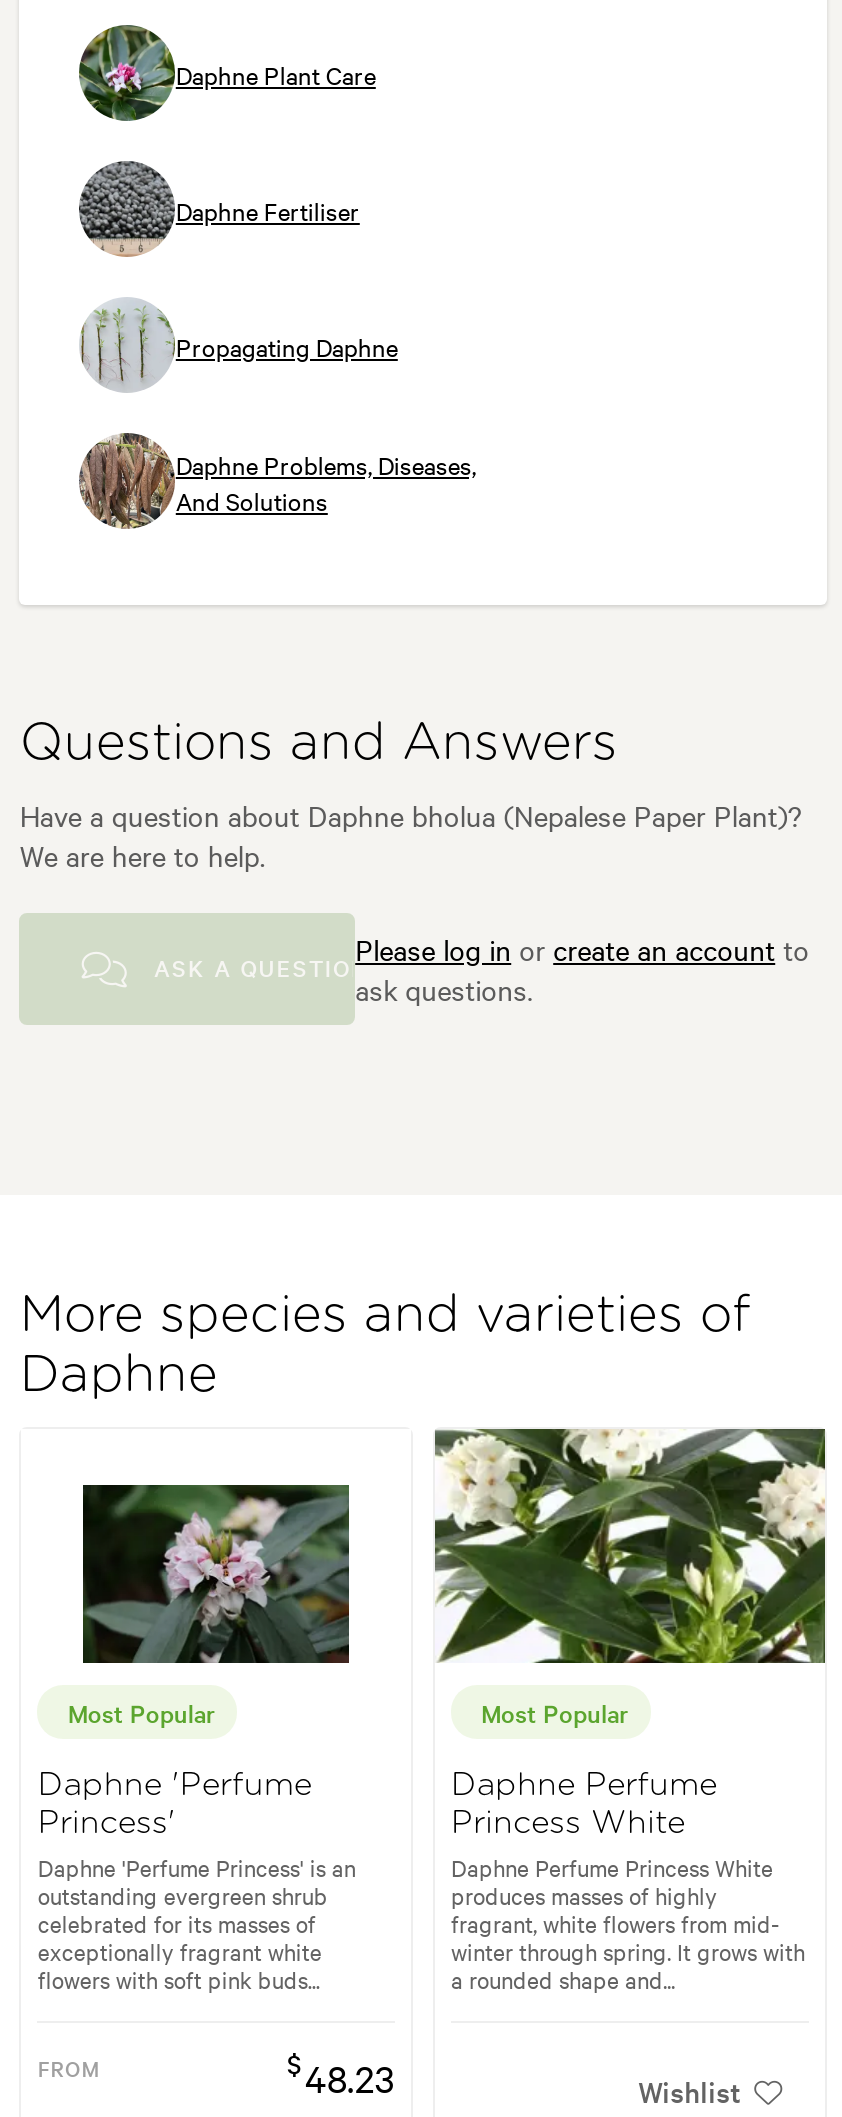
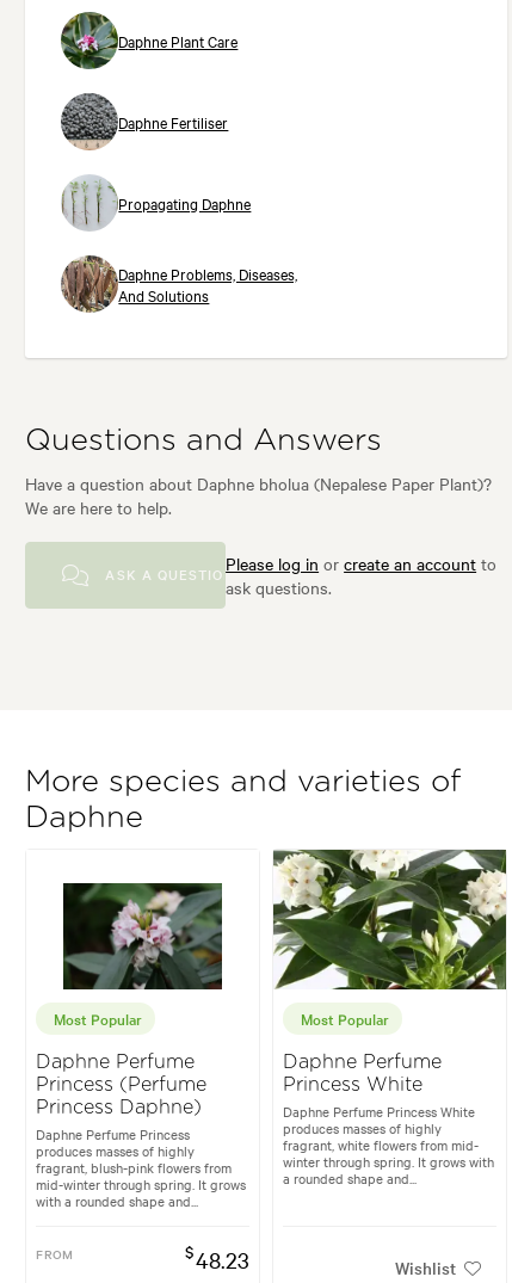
- Daphne 'Perfume
- Princess'
- Daphne 'Perfume Princess' is an
- outstanding evergreen shrub
- celebrated for its masses of
- exceptionally fragrant white
- flowers with soft pink buds...
+ Daphne Perfume
+ Princess (Perfume
+ Princess Daphne)
+ Daphne Perfume Princess
+ produces masses of highly
+ fragrant, blush-pink flowers from
+ mid-winter through spring. It grows
+ with a rounded shape and...
